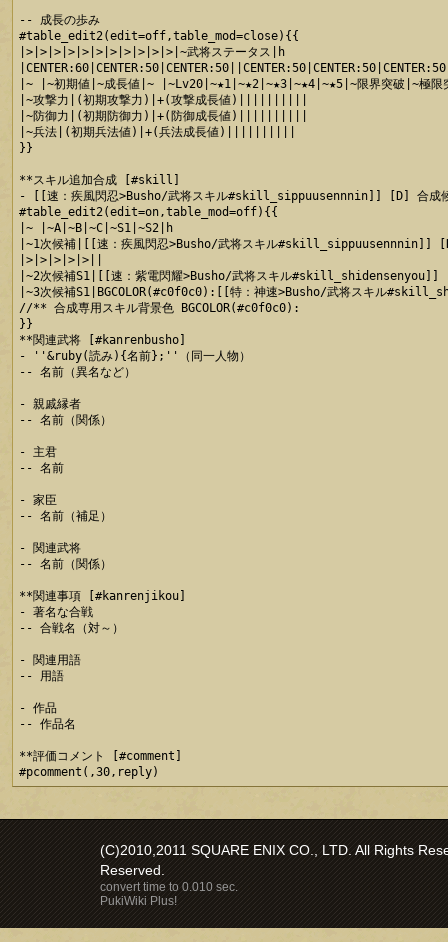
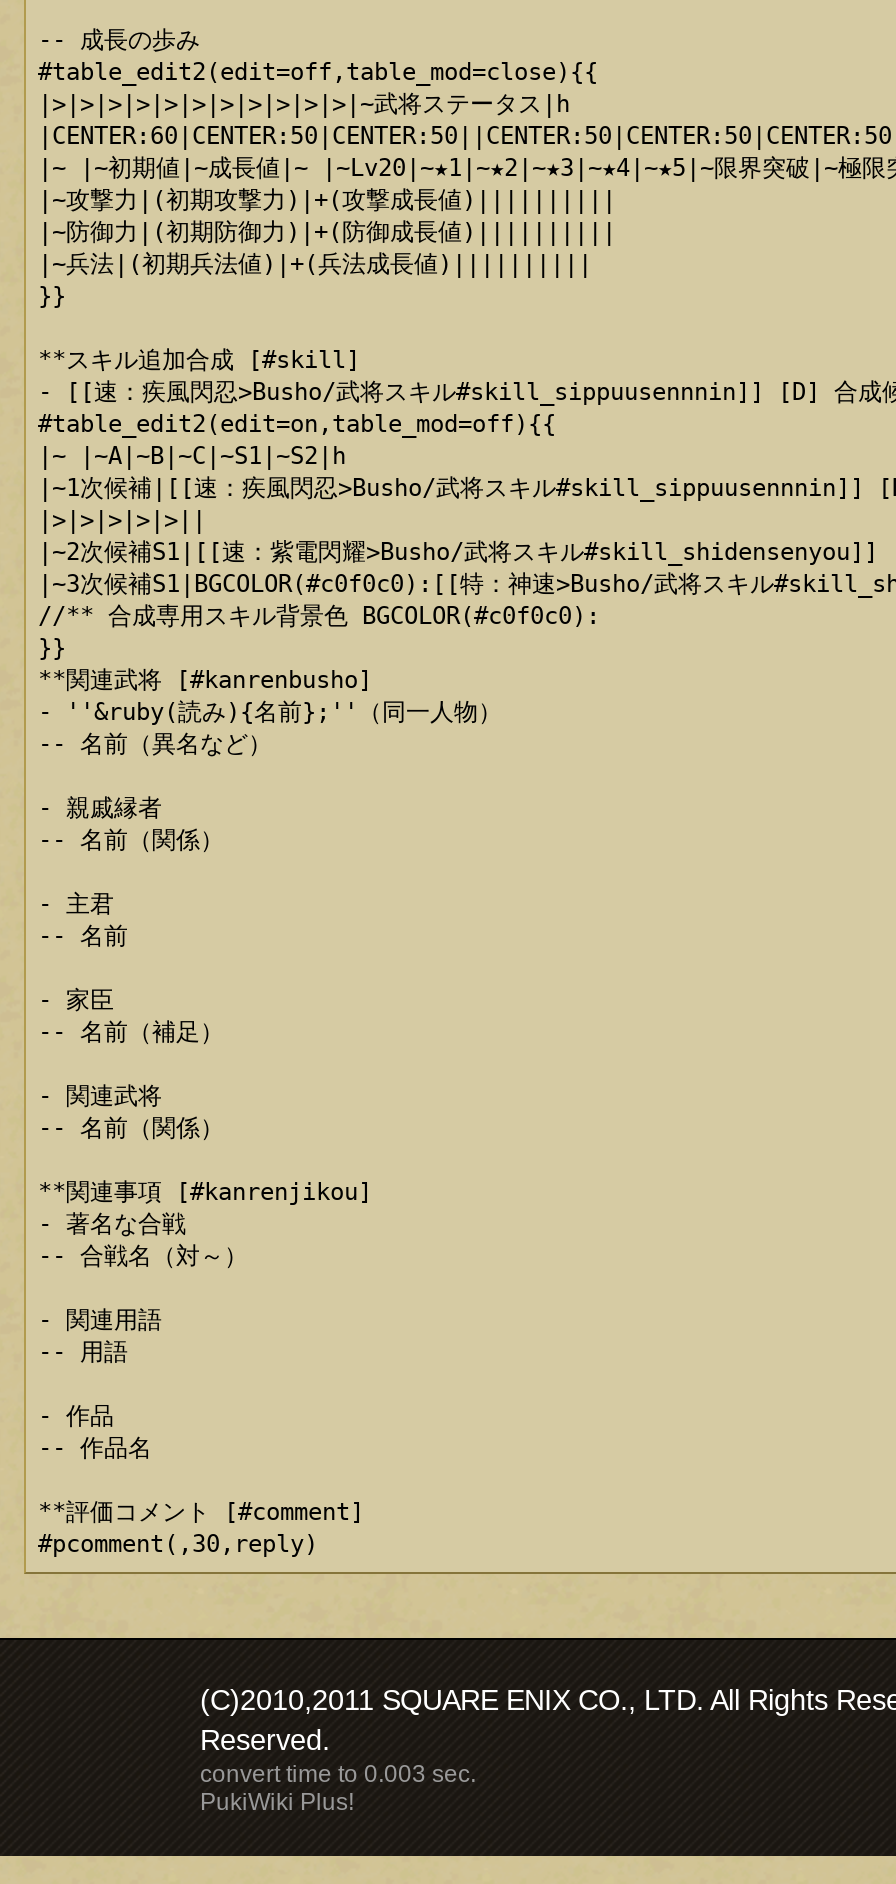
- convert time to 0.010 sec.
+ convert time to 0.003 sec.
